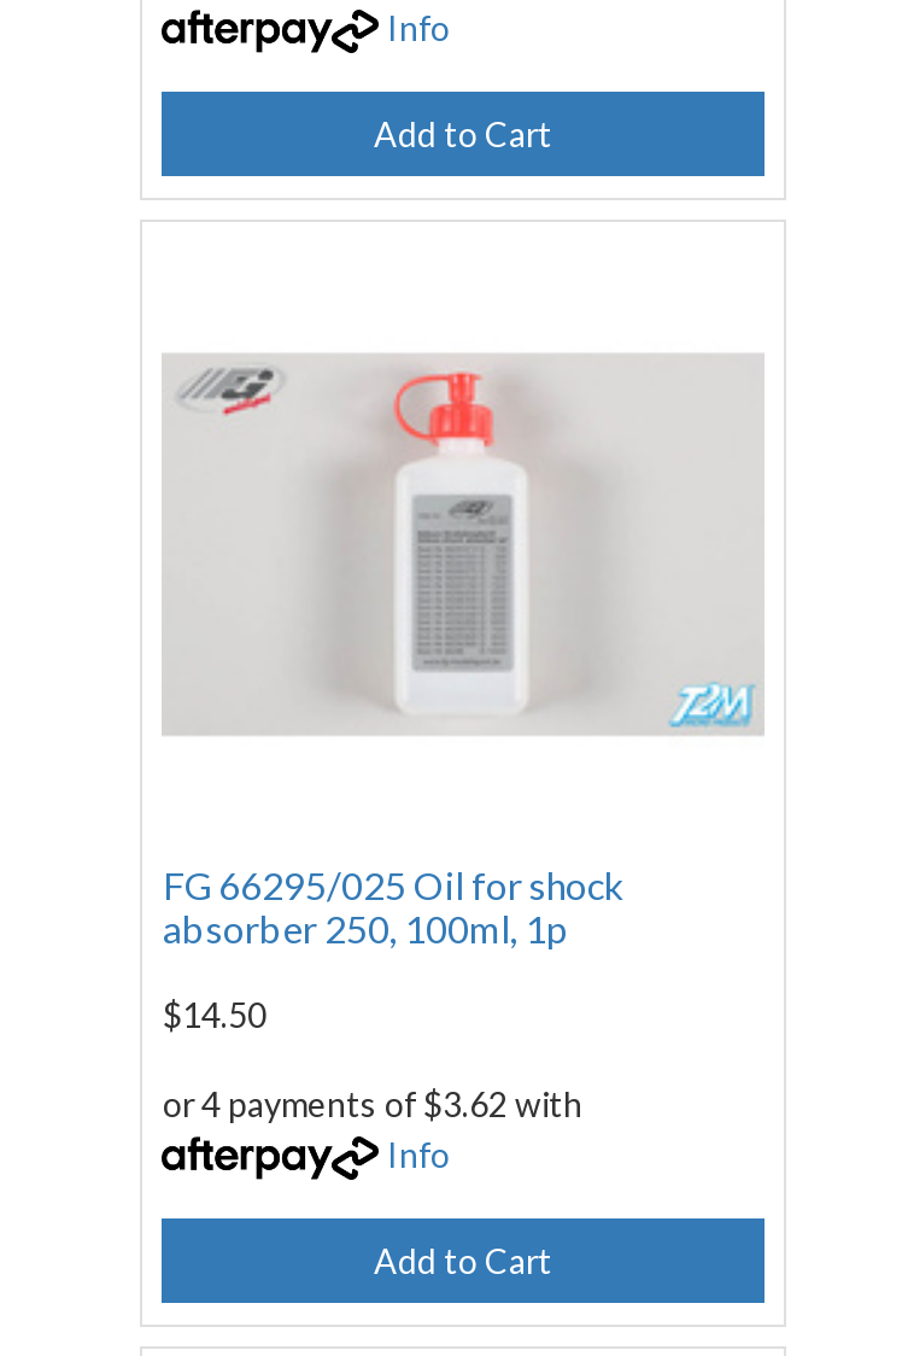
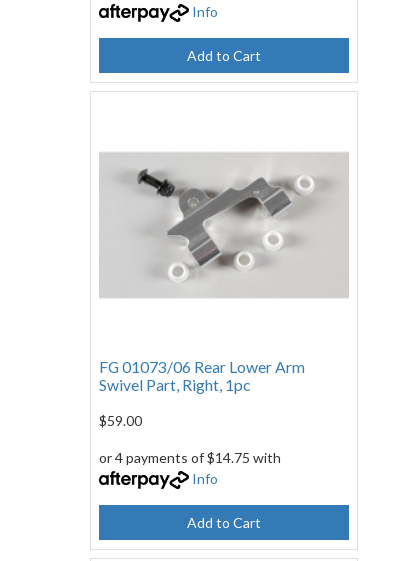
- [image]
+ [image]

- FG 66295/025 Oil for shock
- absorber 250, 100ml, 1p
+ FG 01073/06 Rear Lower Arm
+ Swivel Part, Right, 1pc

- $14.50
+ $59.00

- or 4 payments of $3.62 with
+ or 4 payments of $14.75 with
